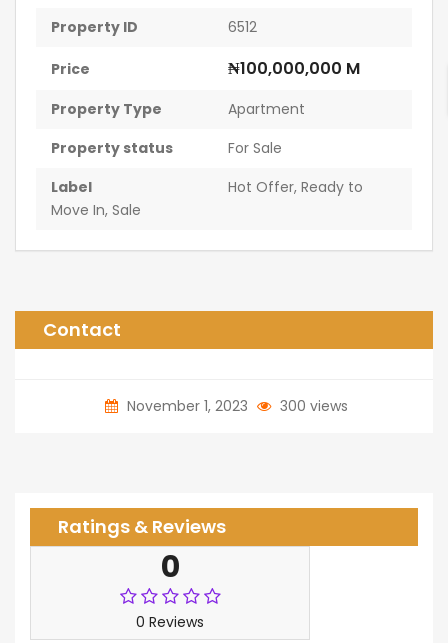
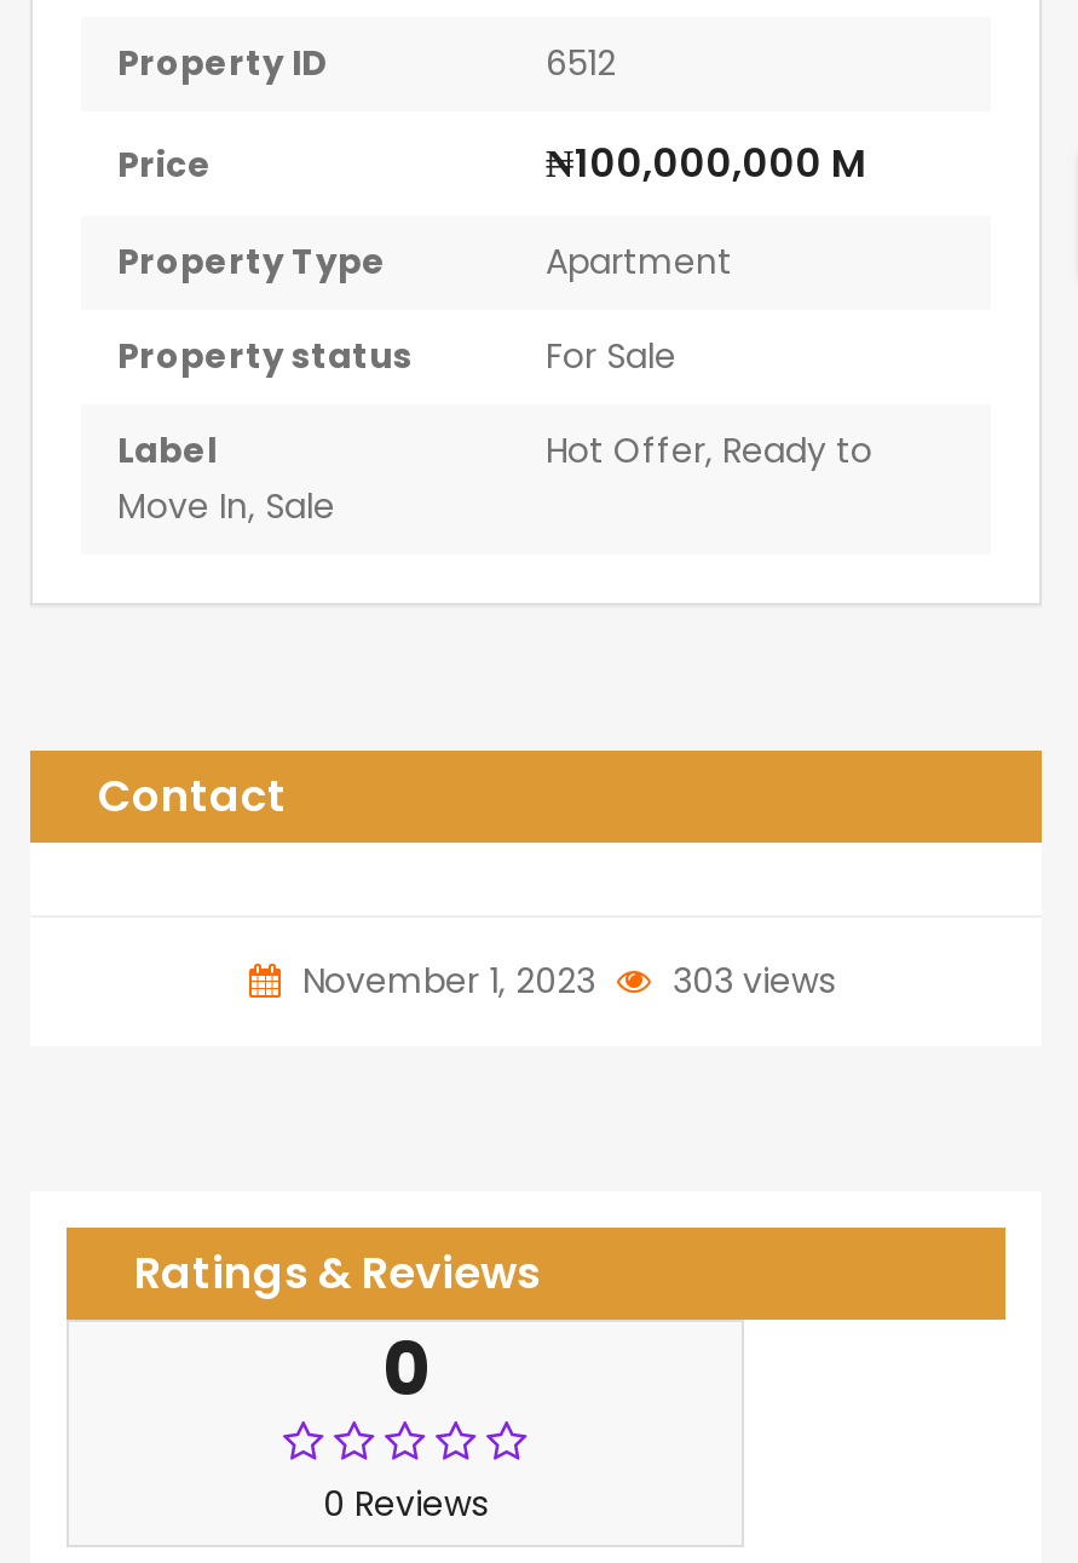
- November 1, 2023 300 views
+ November 1, 2023 303 views
